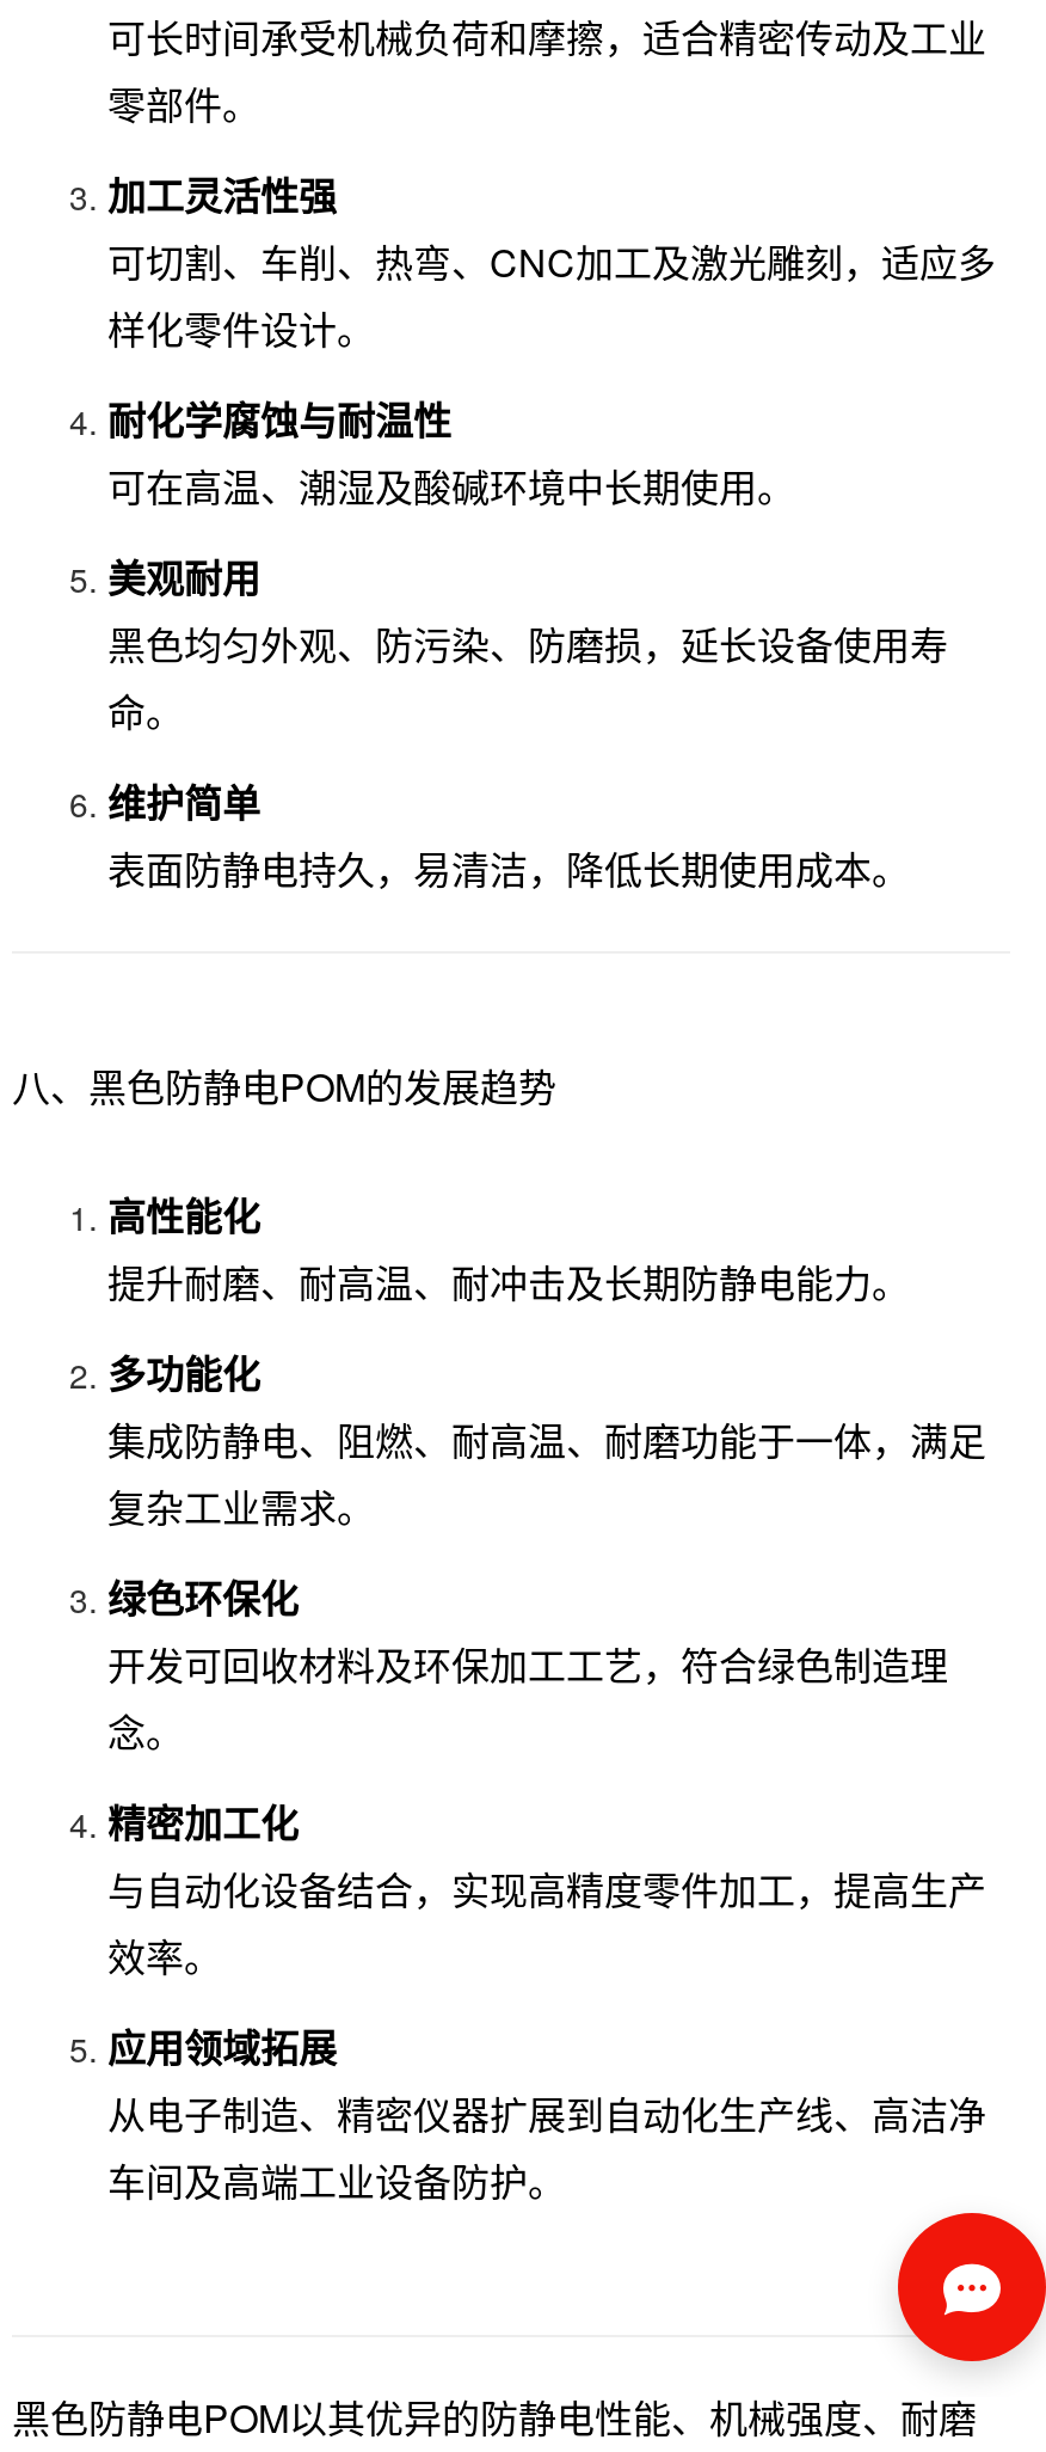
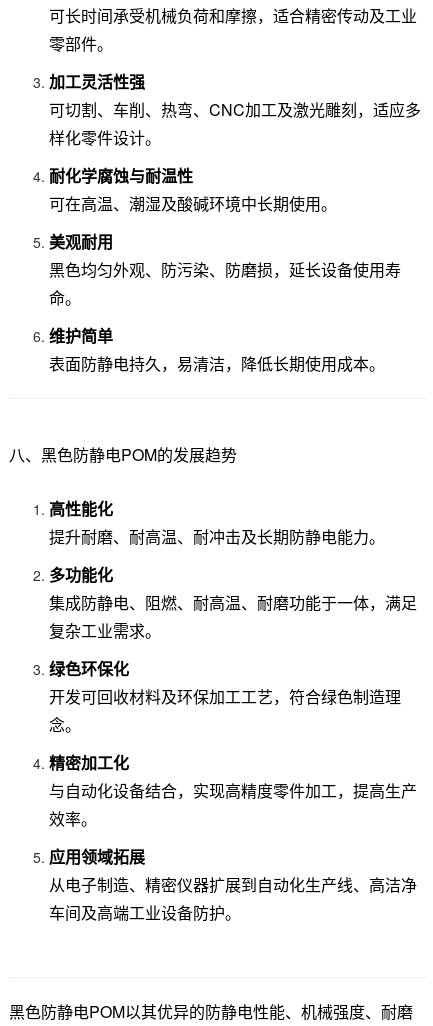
- [image]
